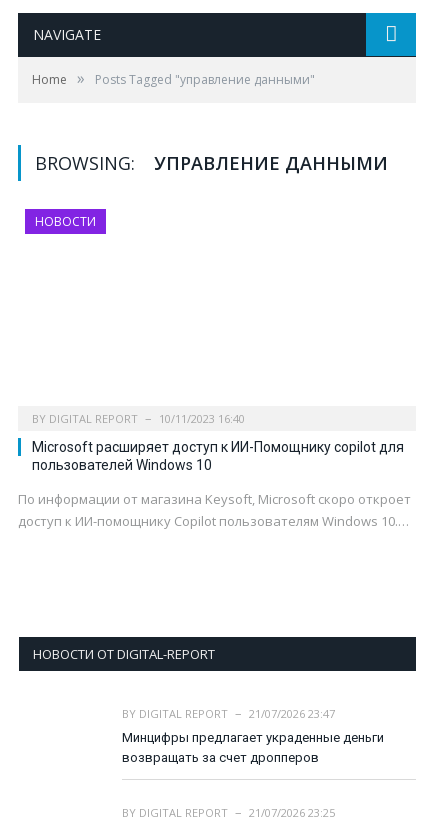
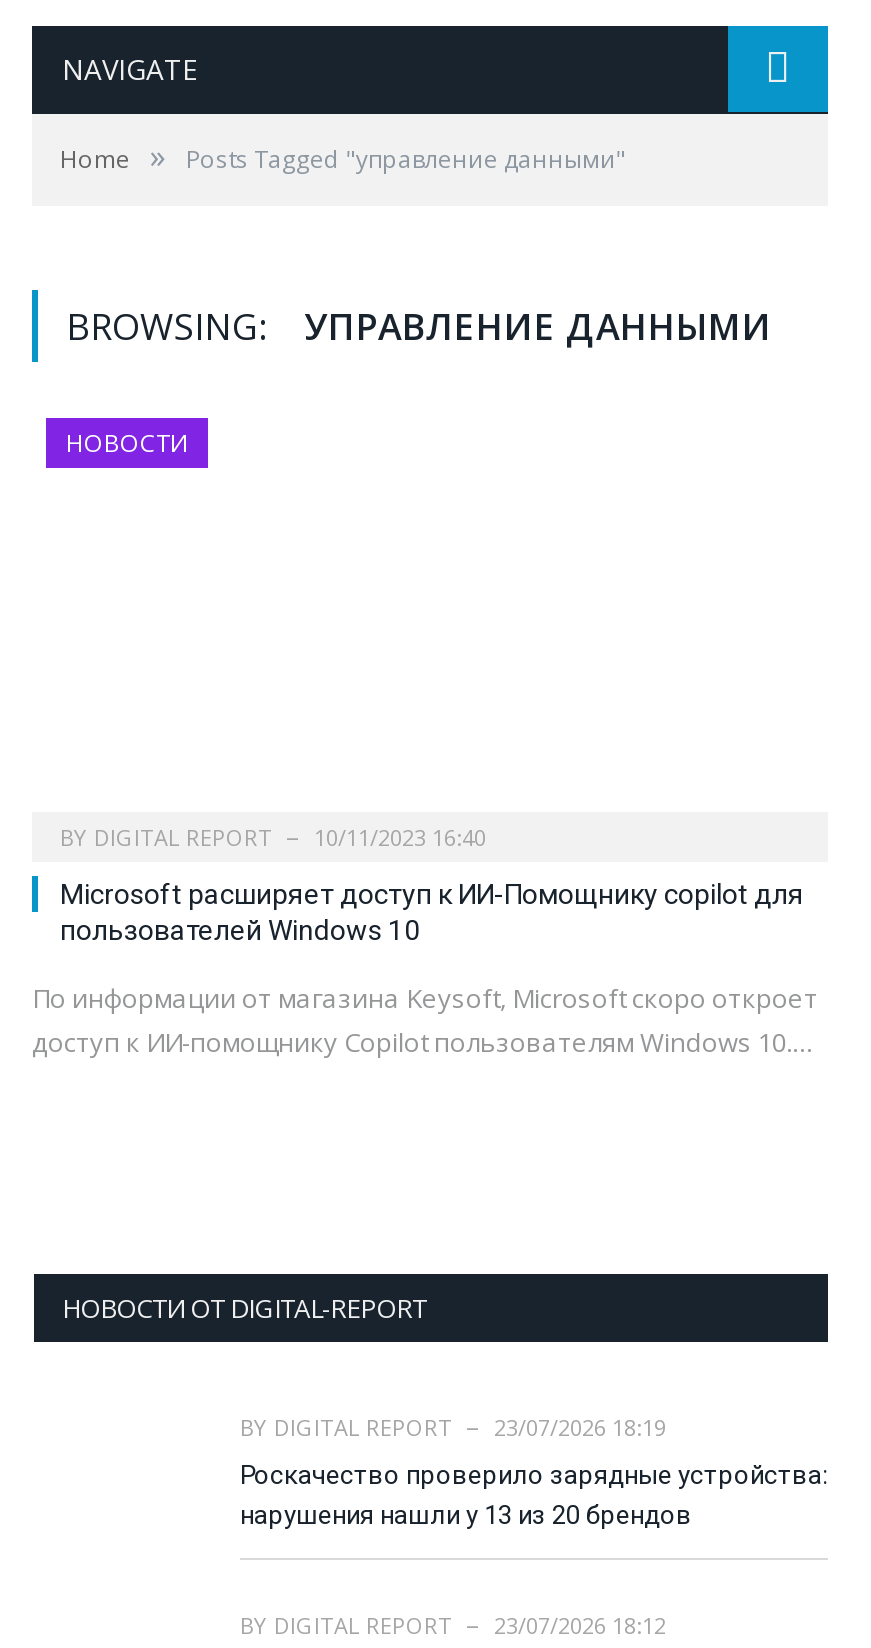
- BY DIGITAL REPORT 21/07/2026 23:47
+ BY DIGITAL REPORT 23/07/2026 18:19

- Минцифры предлагает украденные деньги
- возвращать за счет дропперов
+ Роскачество проверило зарядные устройства:
+ нарушения нашли у 13 из 20 брендов

- BY DIGITAL REPORT 21/07/2026 23:25
+ BY DIGITAL REPORT 23/07/2026 18:12
